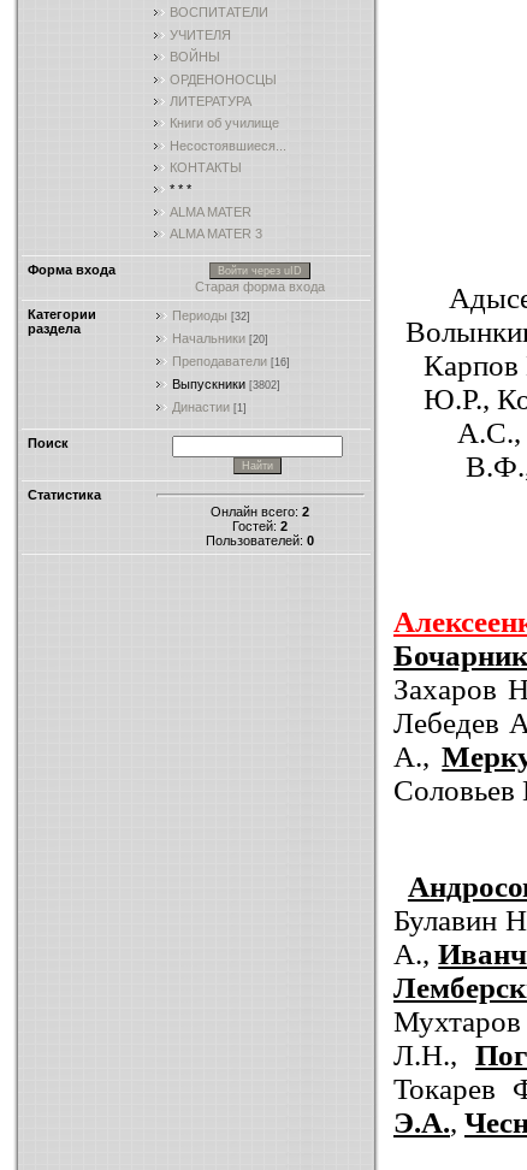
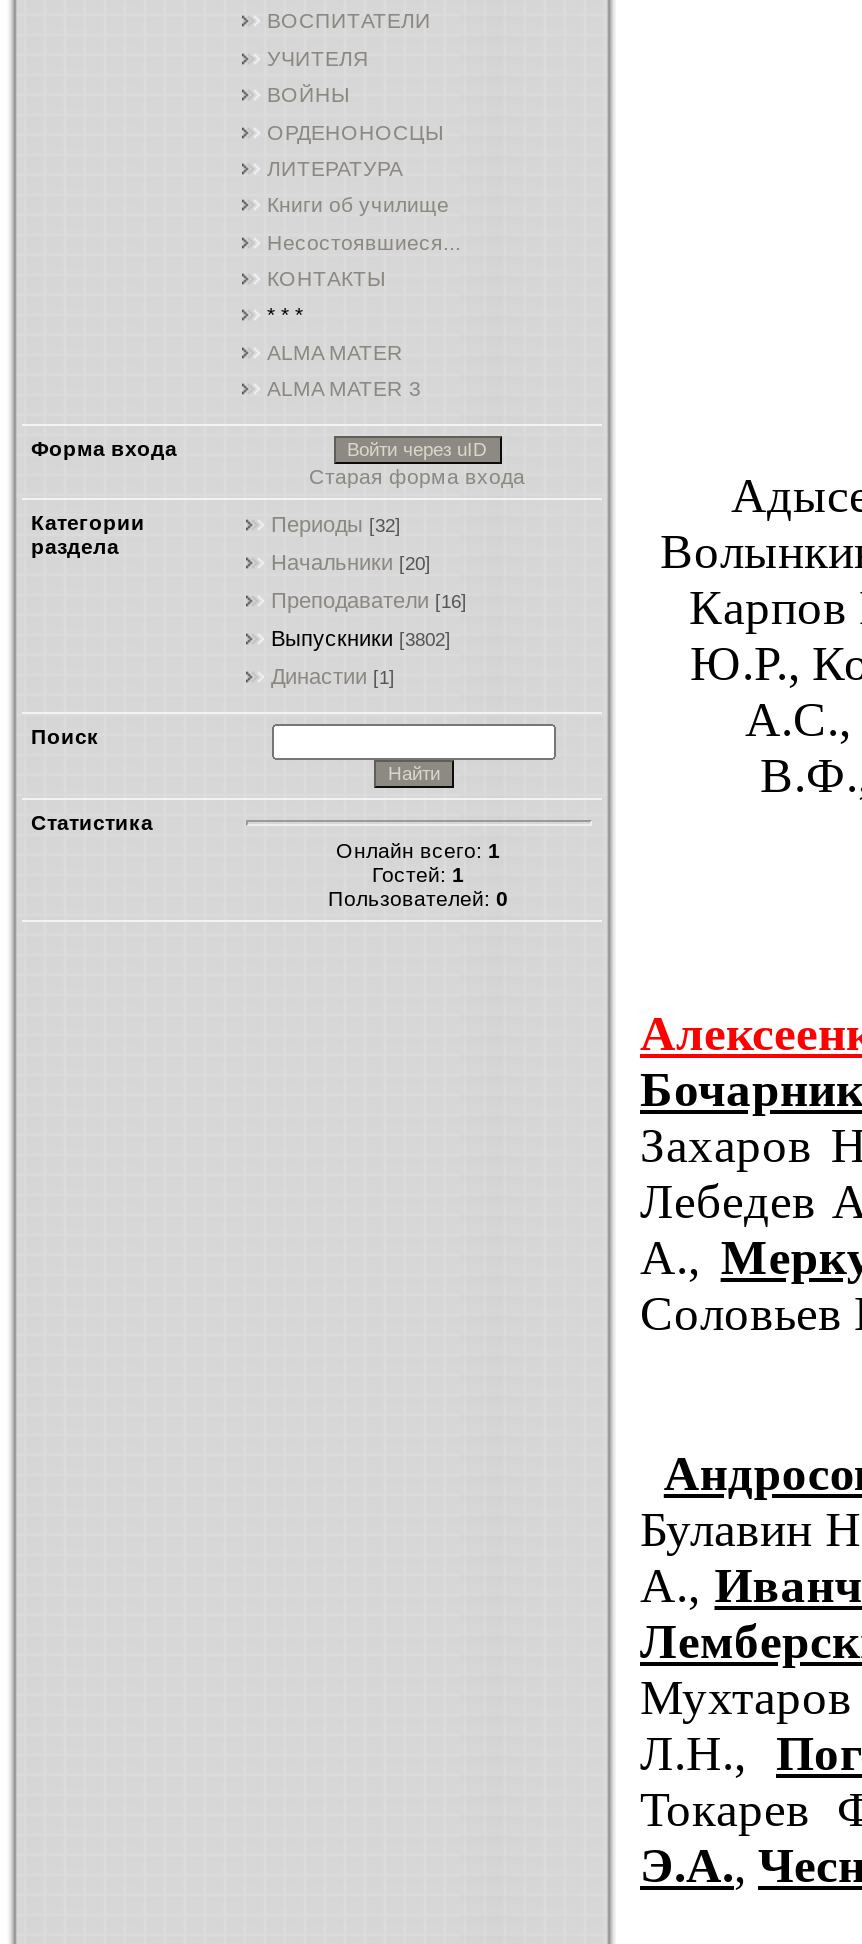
- Онлайн всего: 2
+ Онлайн всего: 1

- Гостей: 2
+ Гостей: 1
